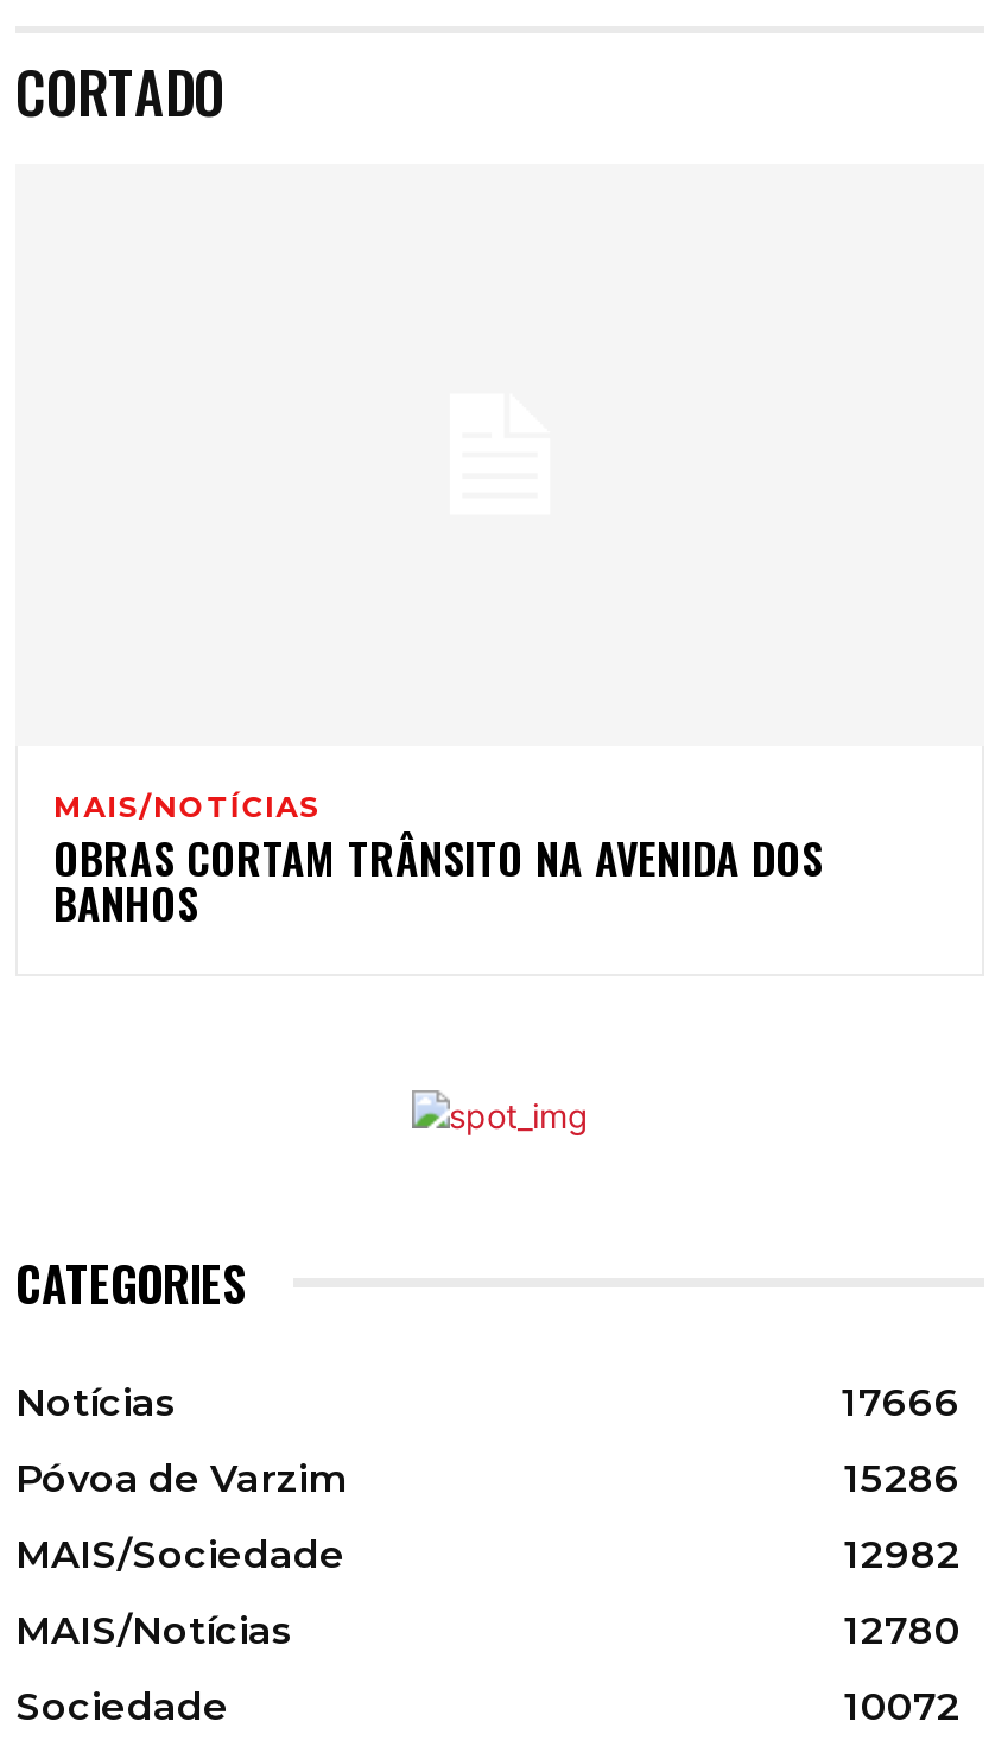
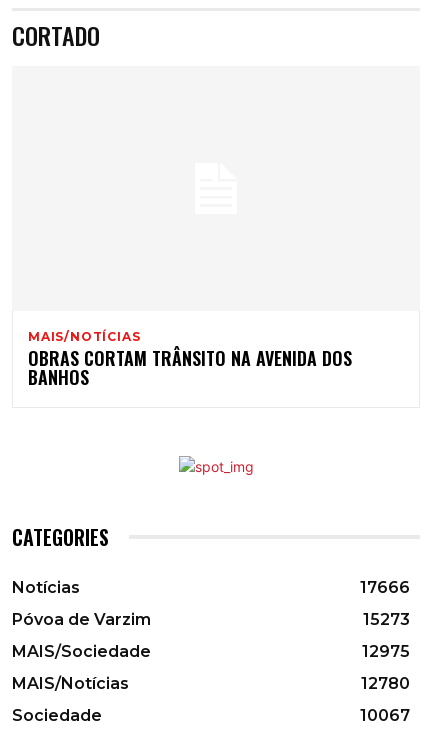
- 15286
+ 15273

- 12982
+ 12975

- 10072
+ 10067
